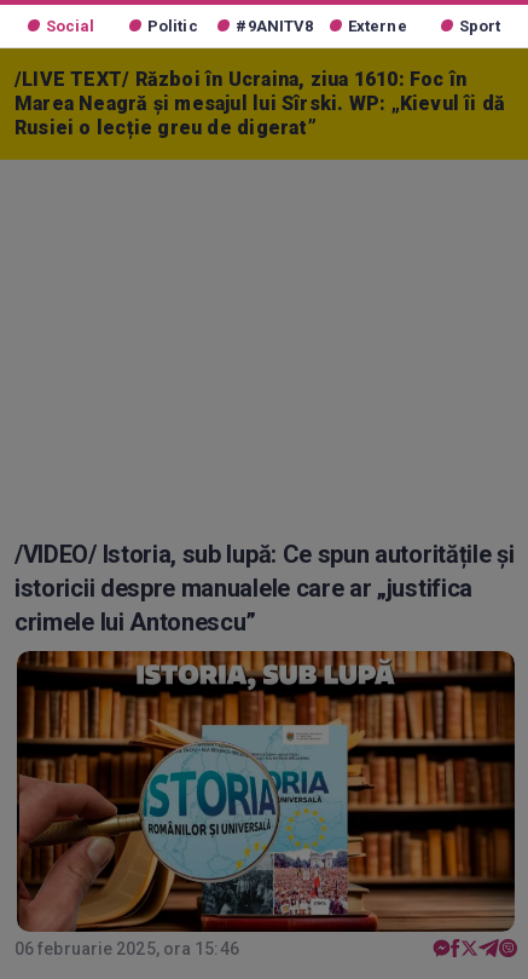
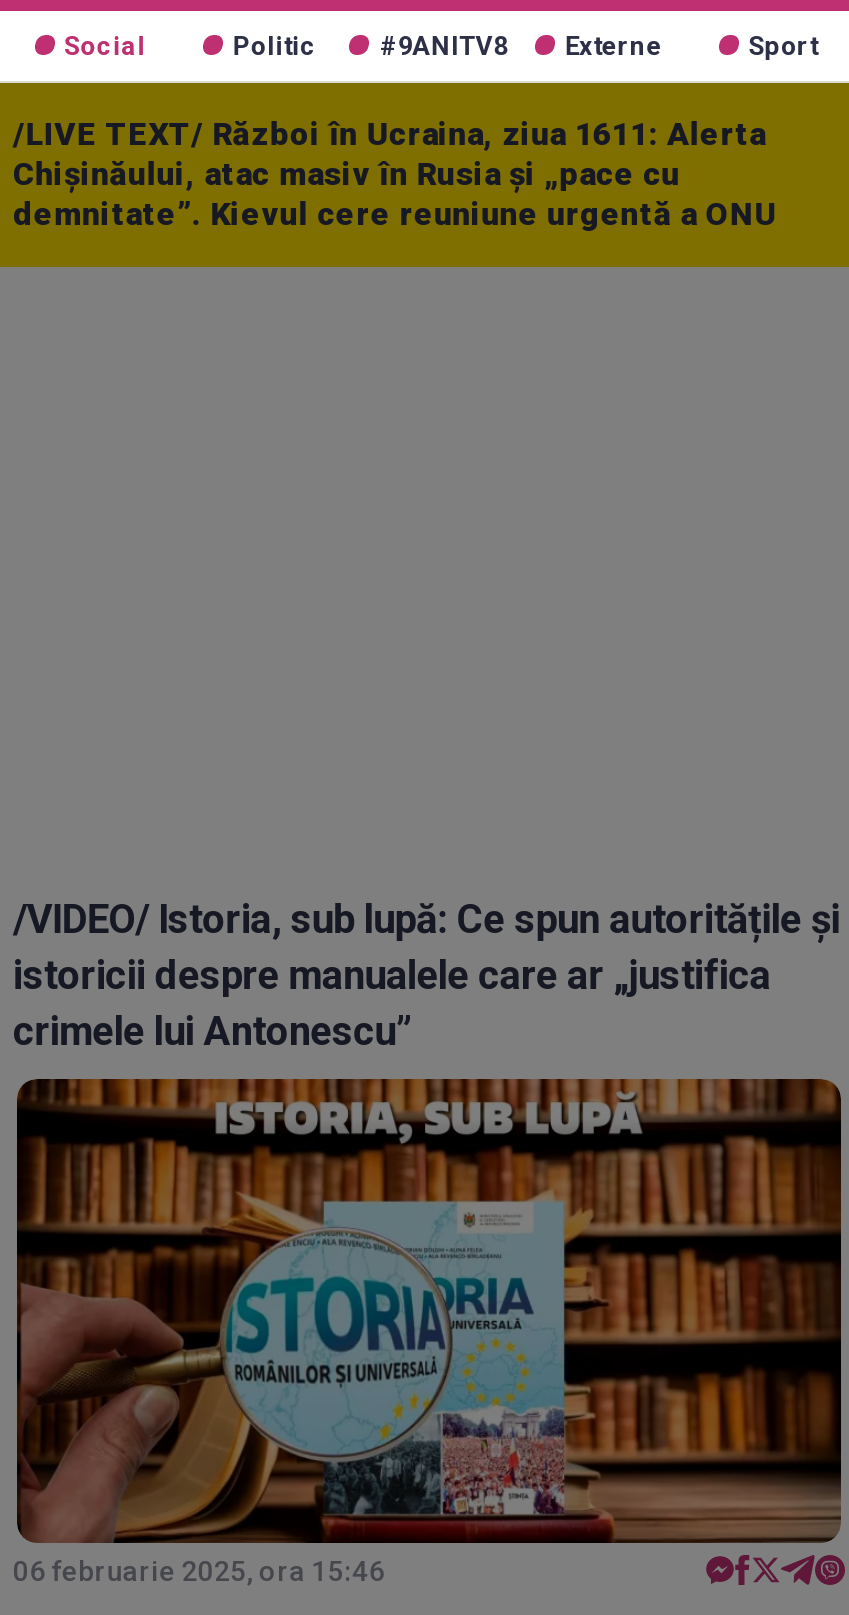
- /LIVE TEXT/ Război în Ucraina, ziua 1610: Foc în
- Marea Neagră și mesajul lui Sîrski. WP: „Kievul îi dă
- Rusiei o lecție greu de digerat”
+ /LIVE TEXT/ Război în Ucraina, ziua 1611: Alerta
+ Chișinăului, atac masiv în Rusia și „pace cu
+ demnitate”. Kievul cere reuniune urgentă a ONU
